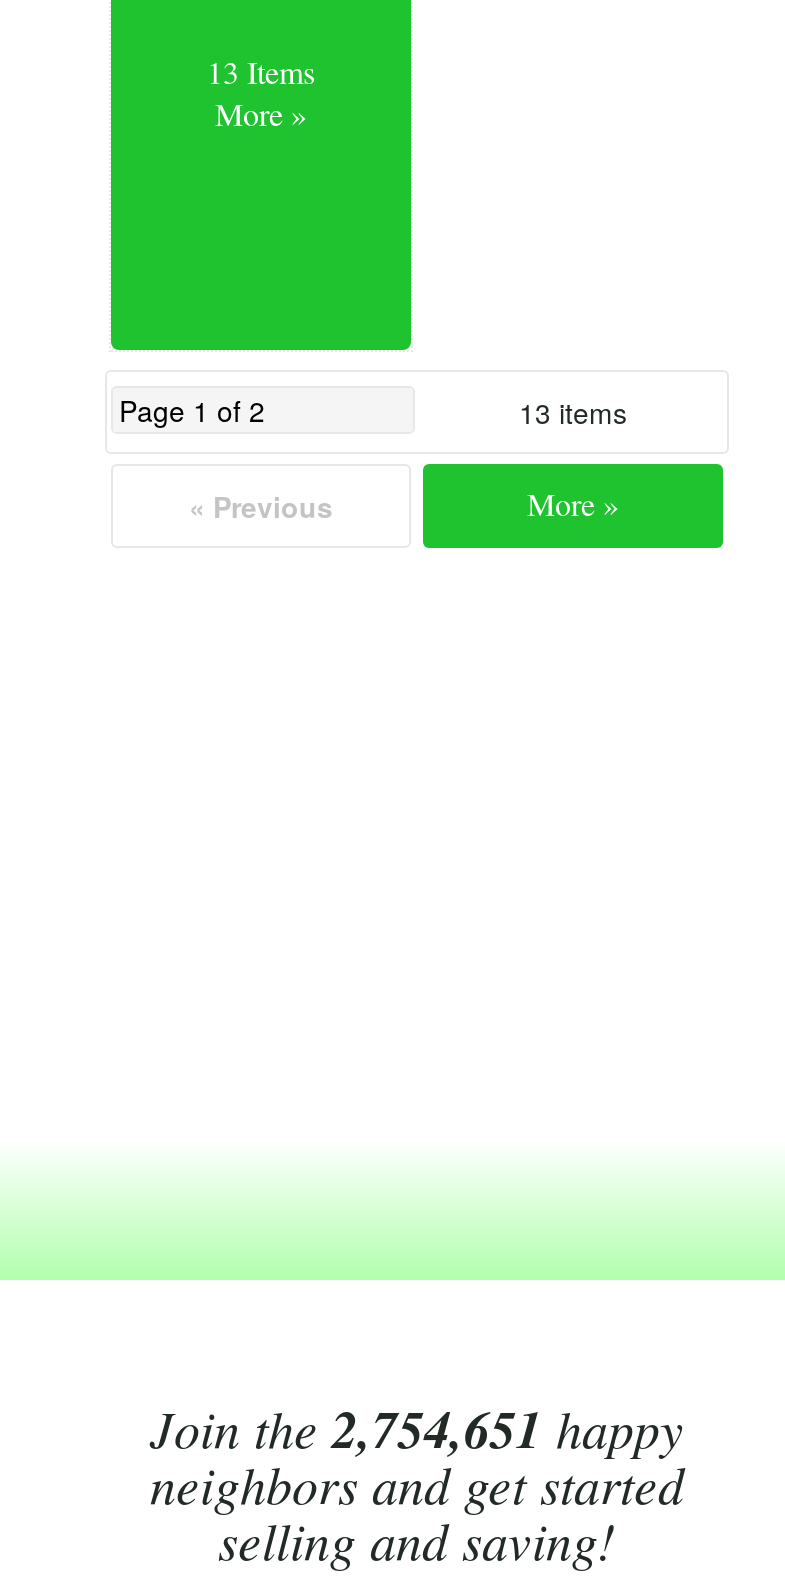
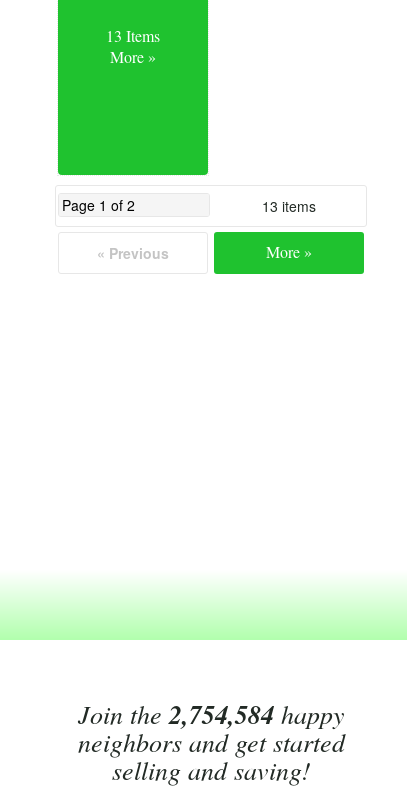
- Join the 2,754,651 happy
+ Join the 2,754,584 happy
